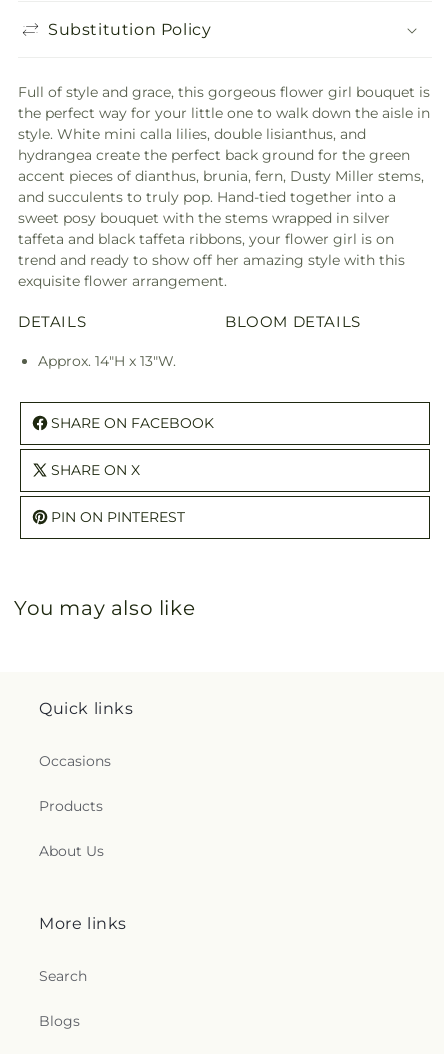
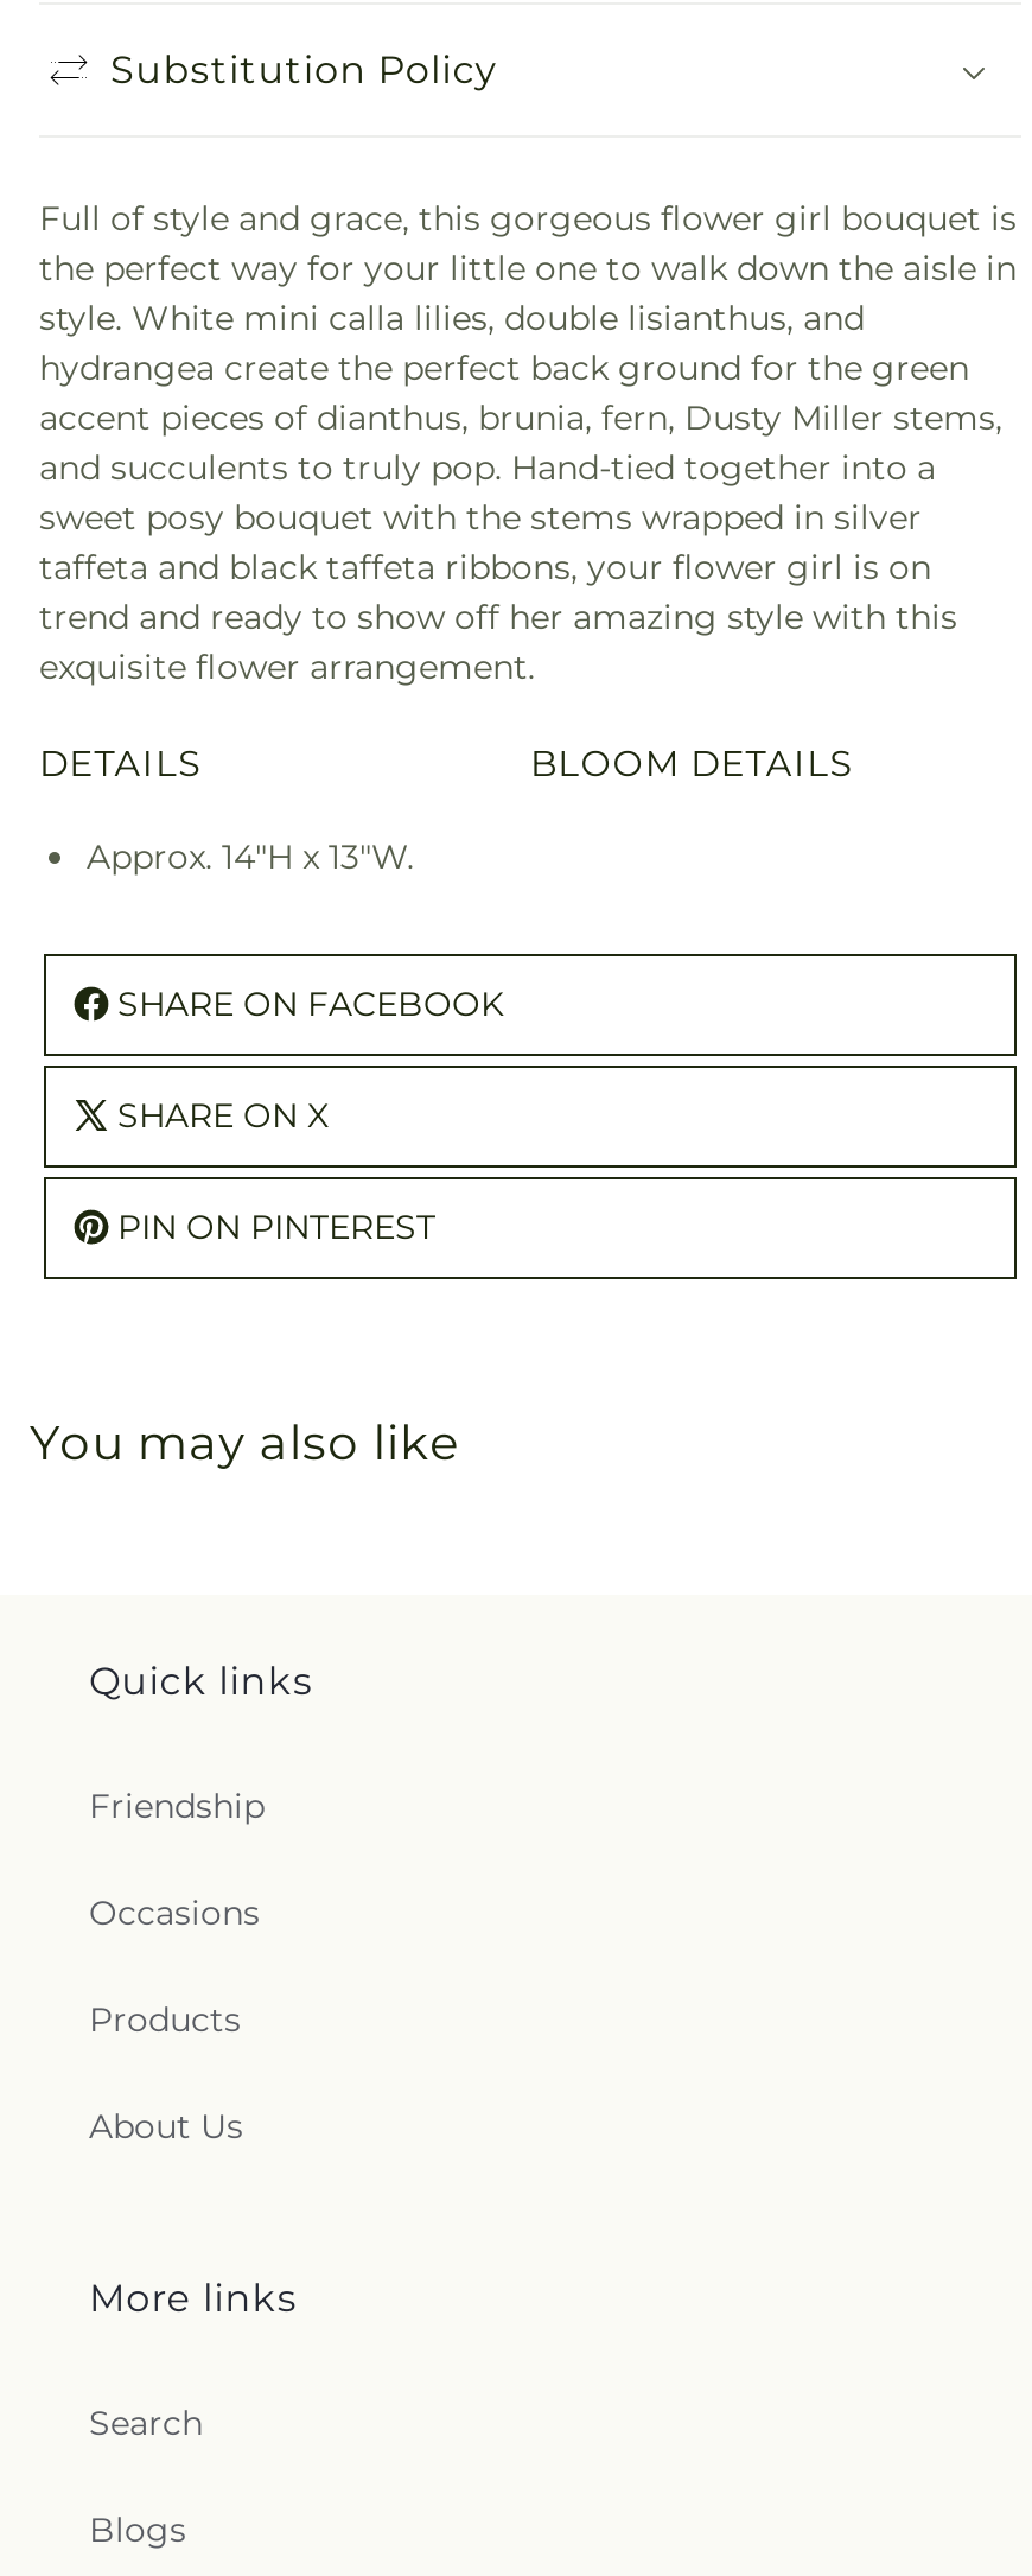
+ Friendship
